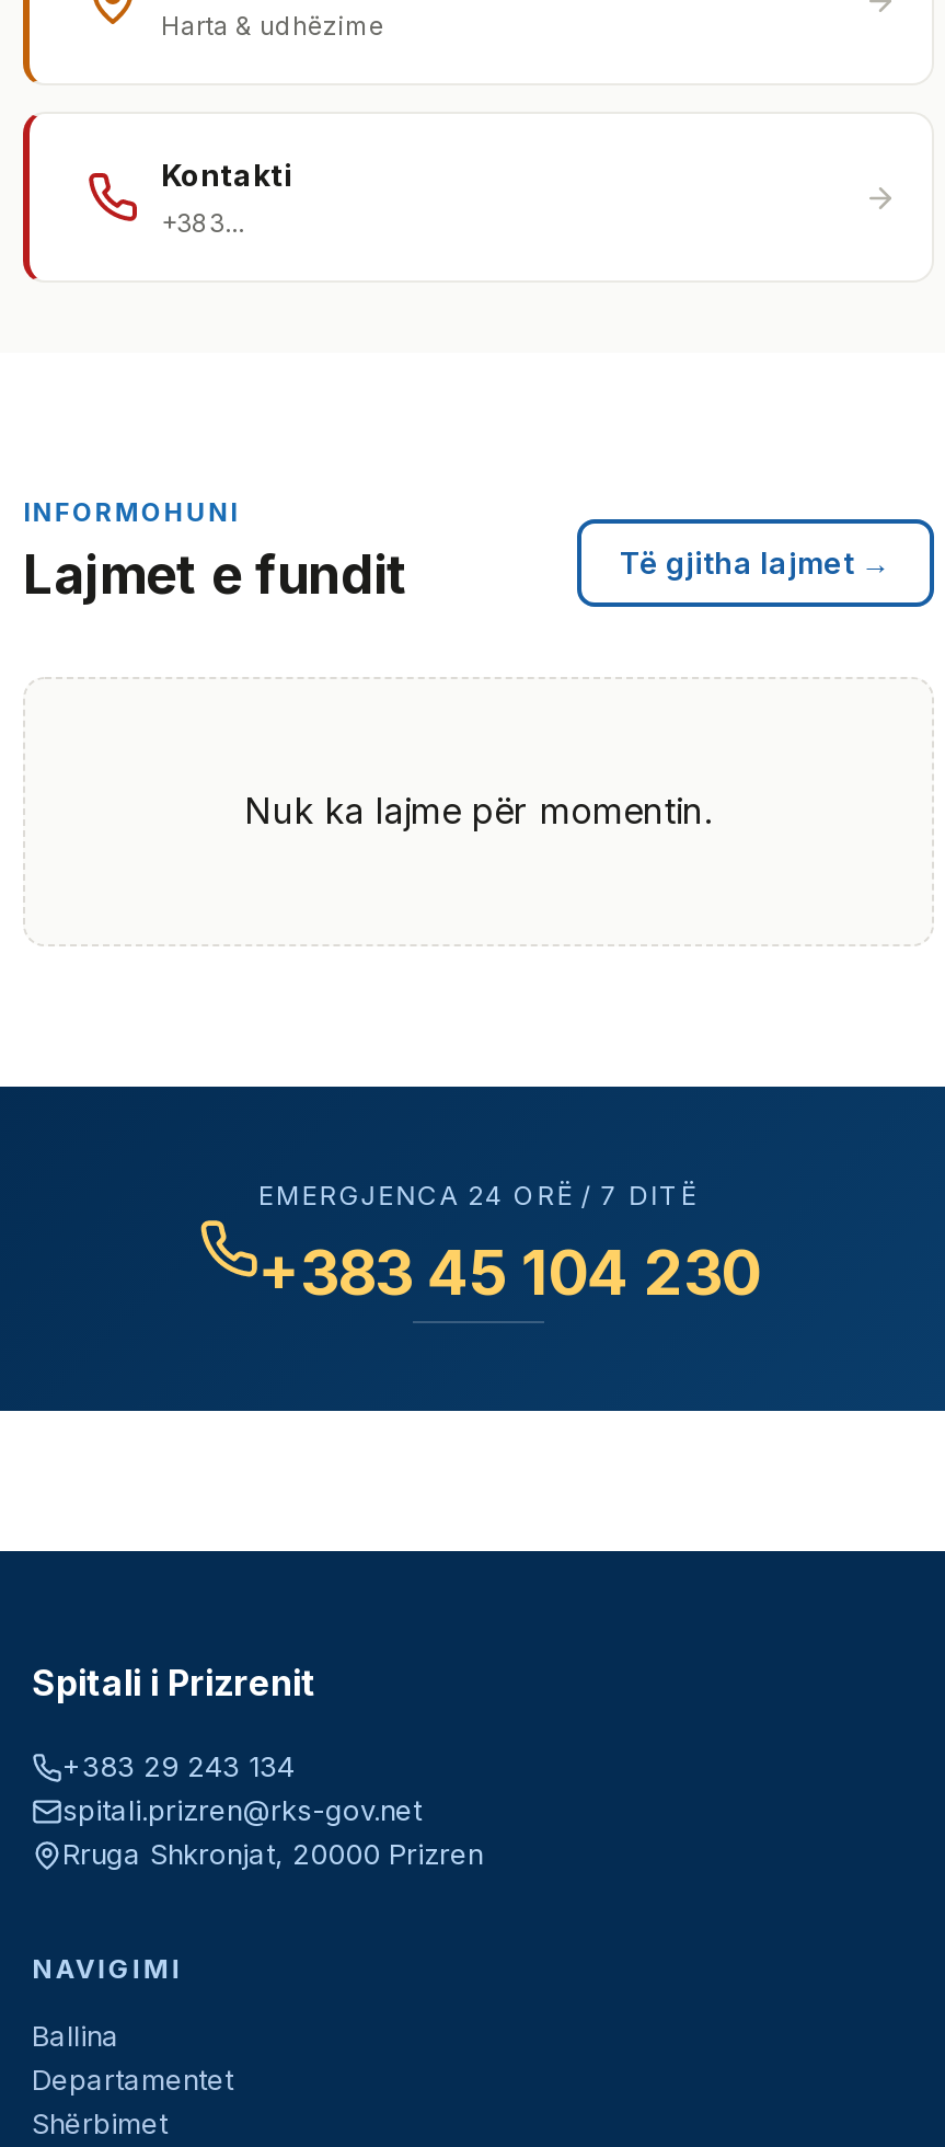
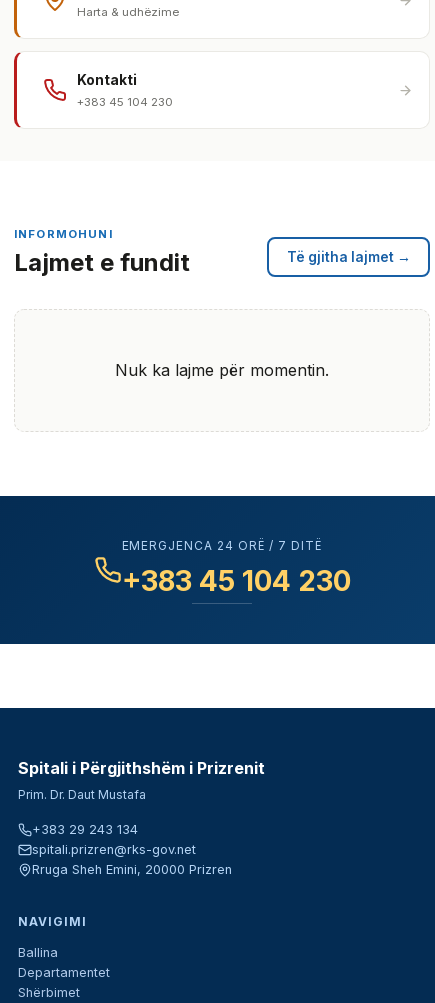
- +383...
+ +383 45 104 230

- Spitali i Prizrenit
+ Spitali i Përgjithshëm i Prizrenit
+ Prim. Dr. Daut Mustafa

- Rruga Shkronjat, 20000 Prizren
+ Rruga Sheh Emini, 20000 Prizren
